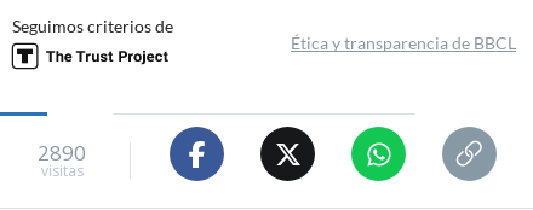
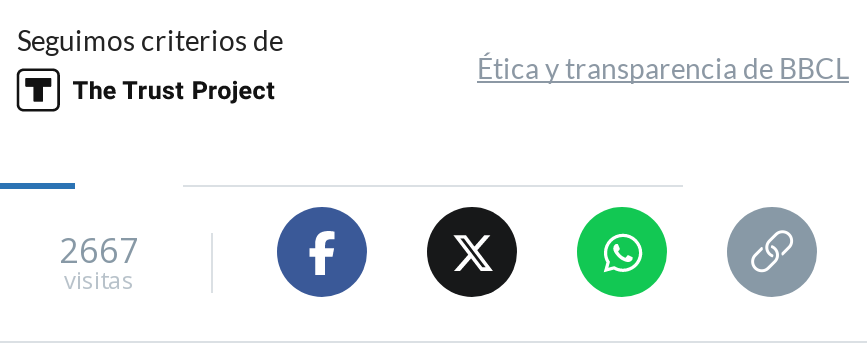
- 2890
+ 2667
